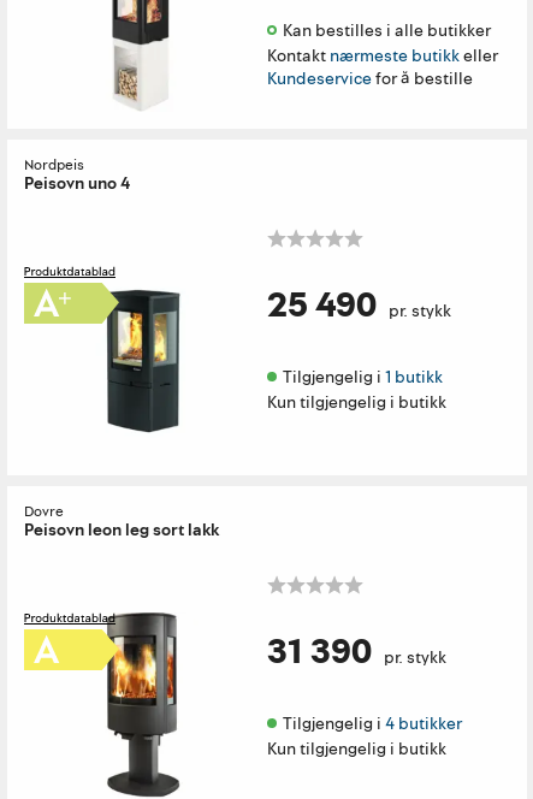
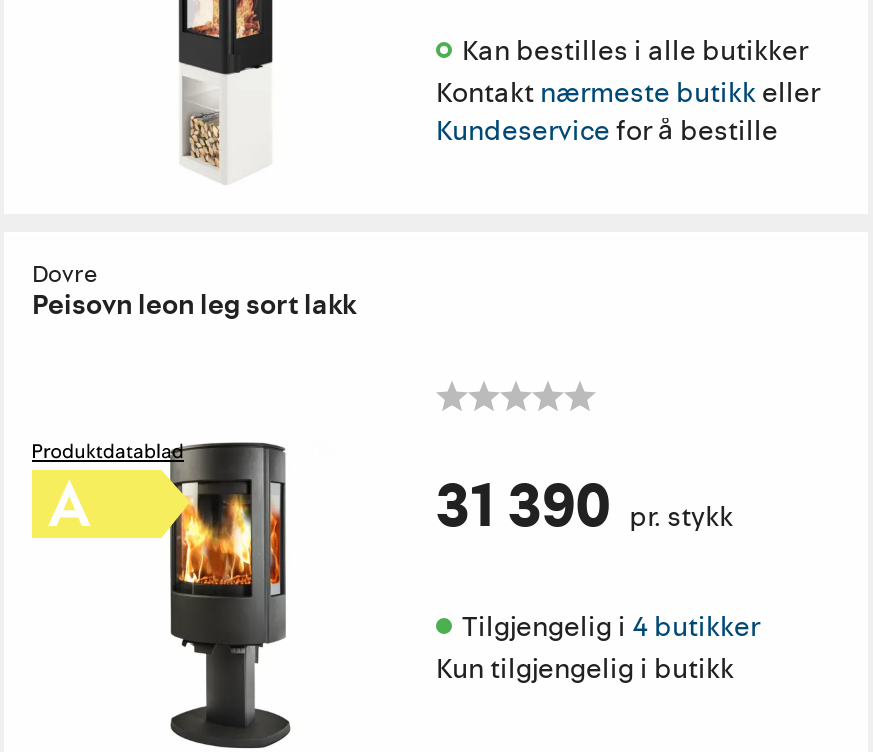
- [image]
- Nordpeis
- Peisovn uno 4
- 25 490 pr. stykk
- Tilgjengelig i 1 butikk
- Kun tilgjengelig i butikk
